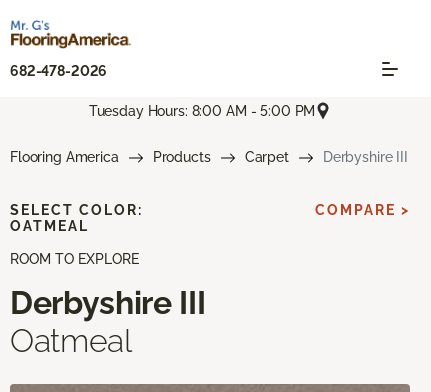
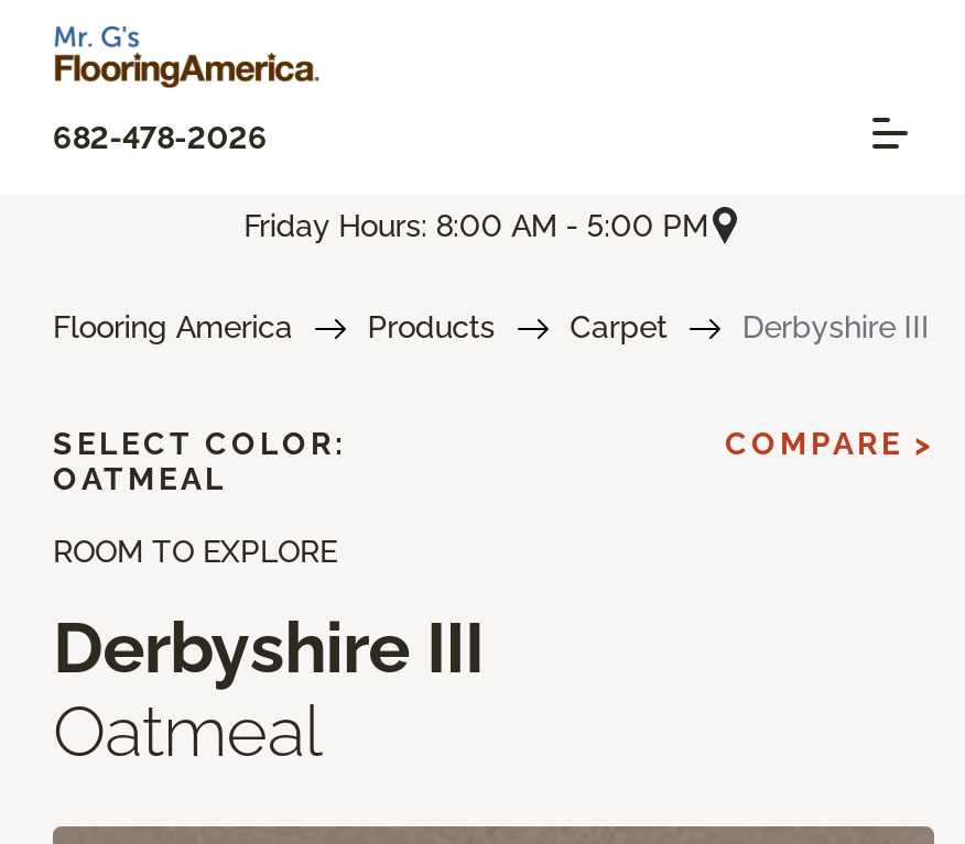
- Tuesday Hours: 8:00 AM - 5:00 PM
+ Friday Hours: 8:00 AM - 5:00 PM
